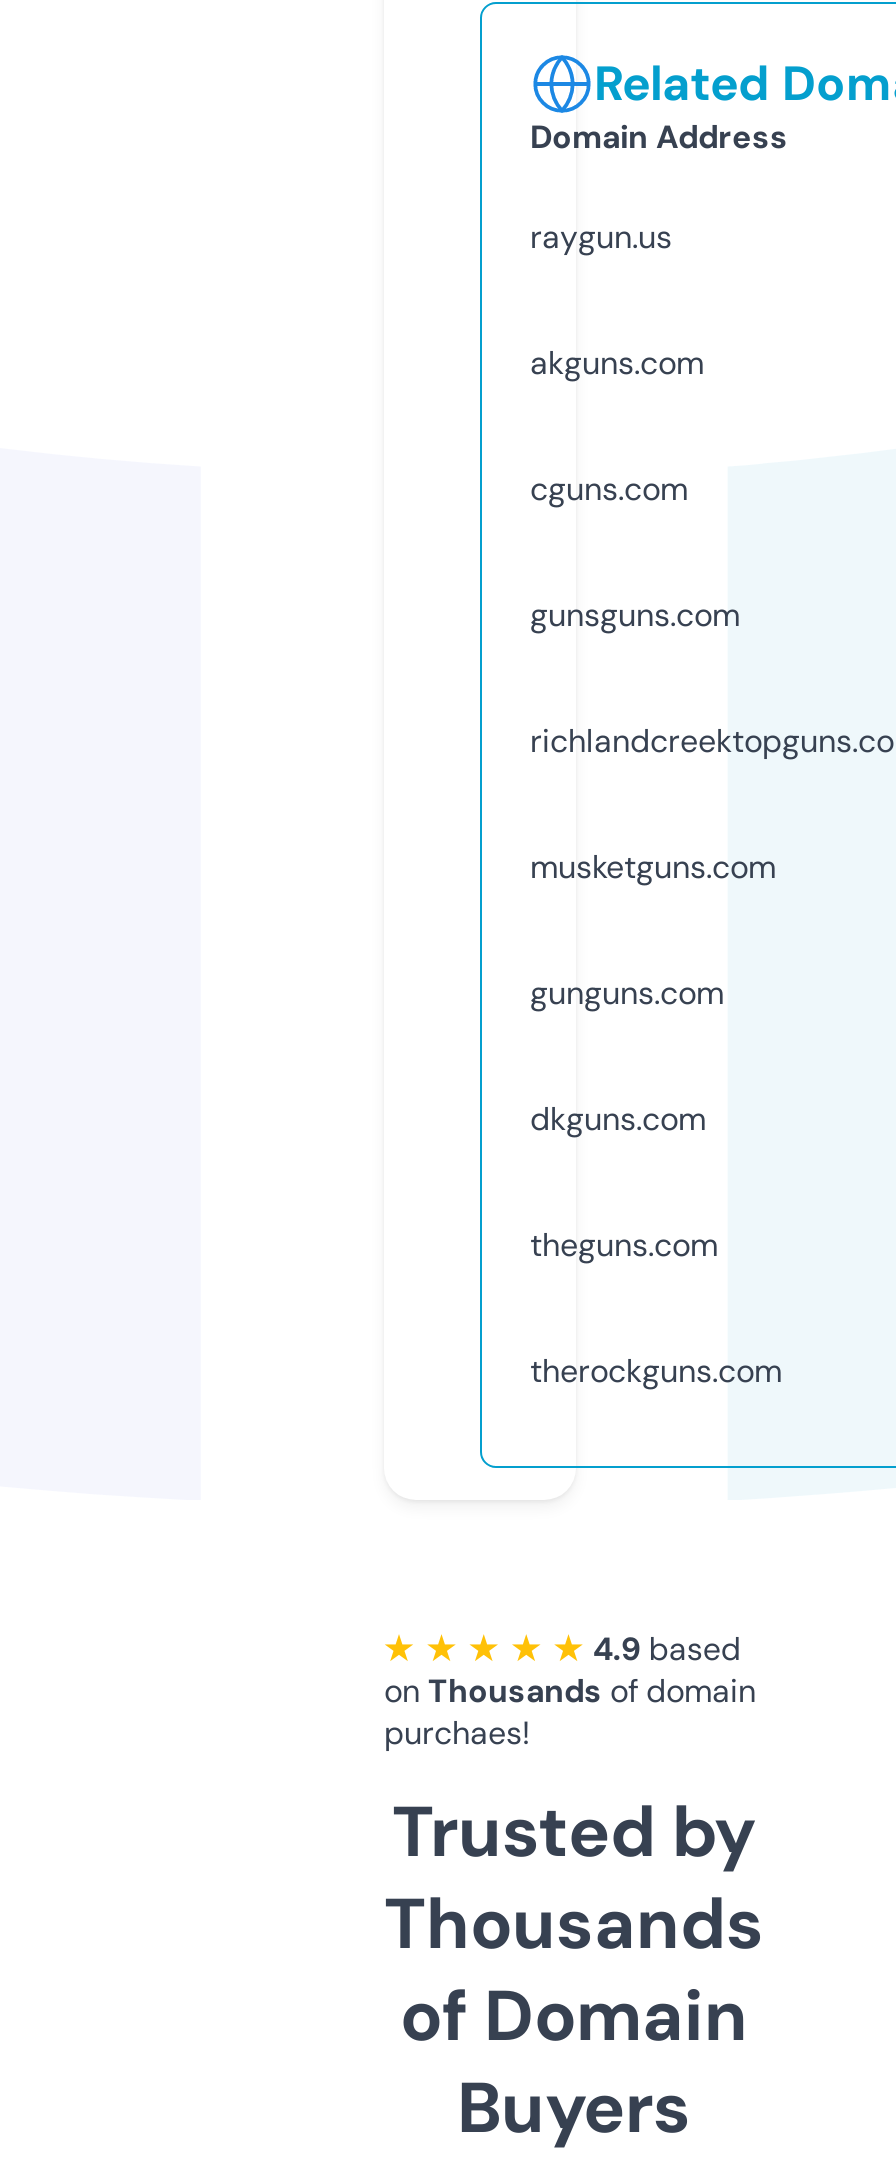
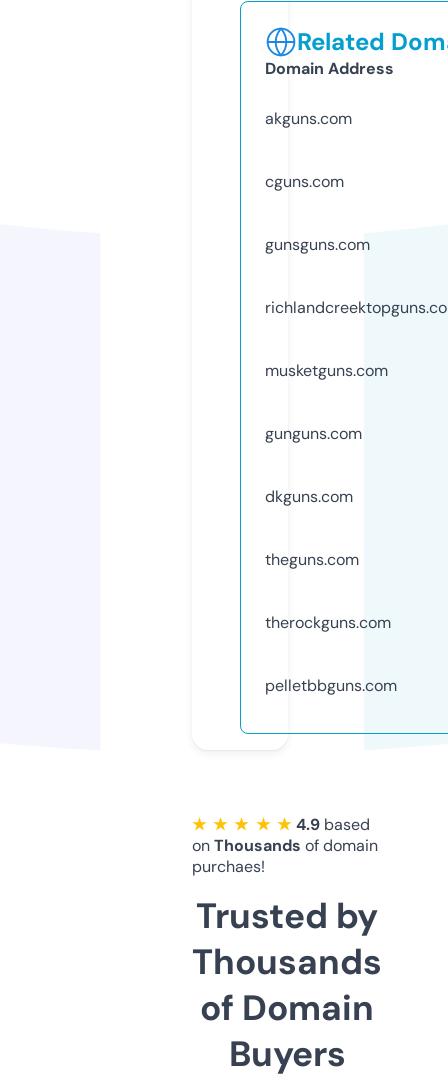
- raygun.us

moved up: akguns.com | cguns.com | gunsguns.com | musketguns.com | gunguns.com | dkguns.com | theguns.com | therockguns.com

+ pelletbbguns.com
